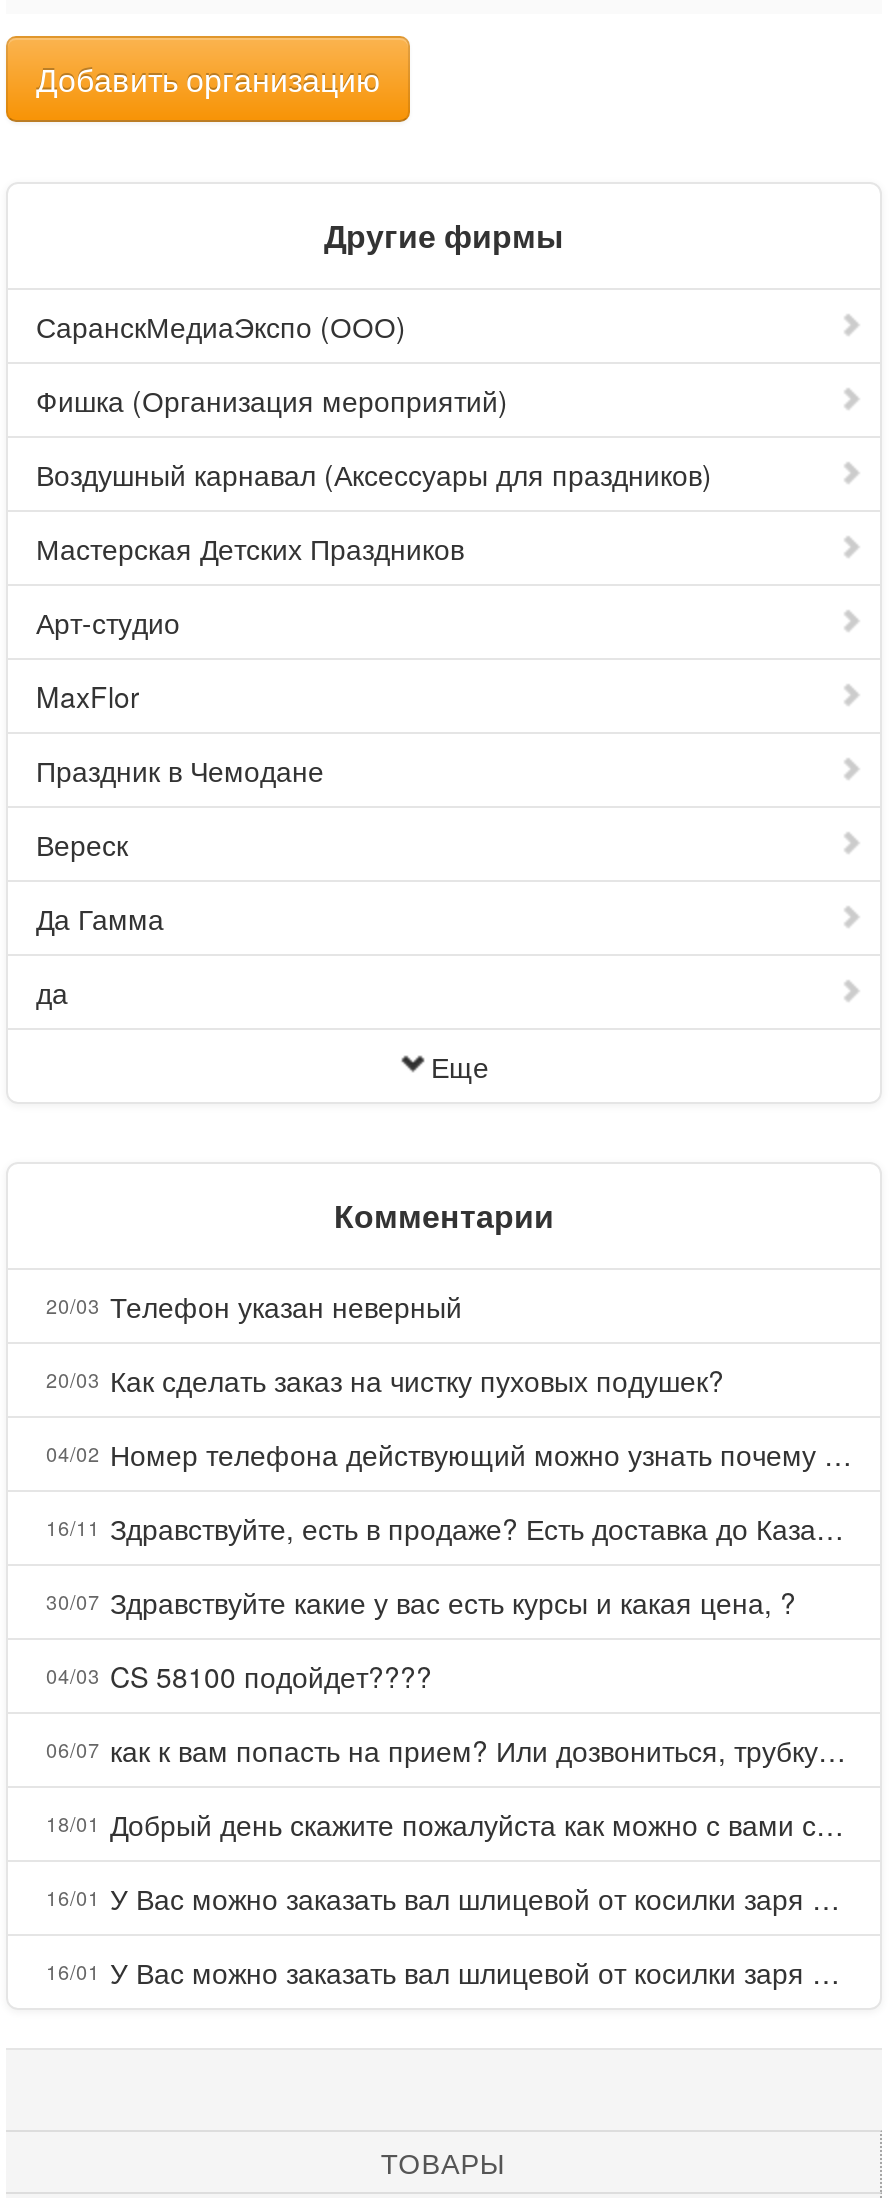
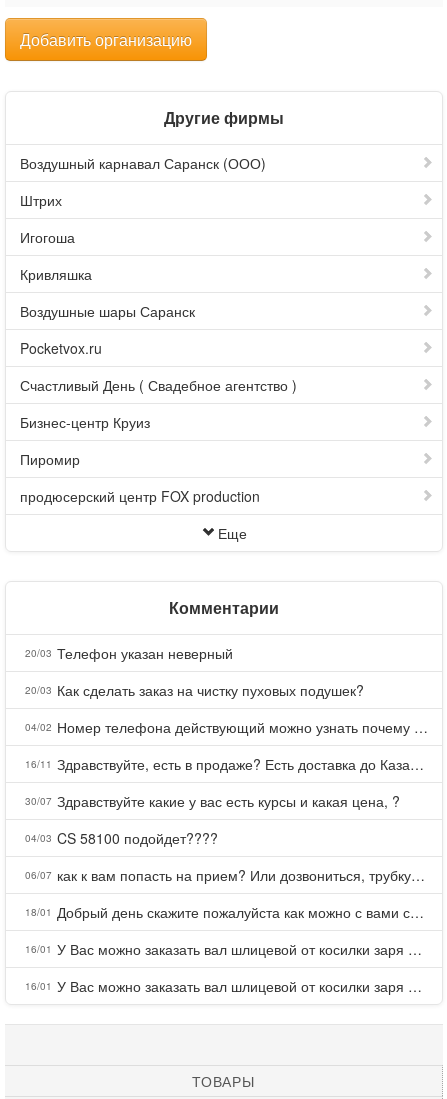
- СаранскМедиаЭкспо (ООО)
+ Воздушный карнавал Саранск (ООО)

- Фишка (Организация мероприятий)
+ Штрих

- Воздушный карнавал (Аксессуары для праздников)
+ Игогоша

- Мастерская Детских Праздников
+ Кривляшка

- Арт-студио
+ Воздушные шары Саранск

- MaxFlor
+ Pocketvox.ru

- Праздник в Чемодане
+ Счастливый День ( Свадебное агентство )

- Вереск
+ Бизнес-центр Круиз

- Да Гамма
+ Пиромир

- да
+ продюсерский центр FOX production
